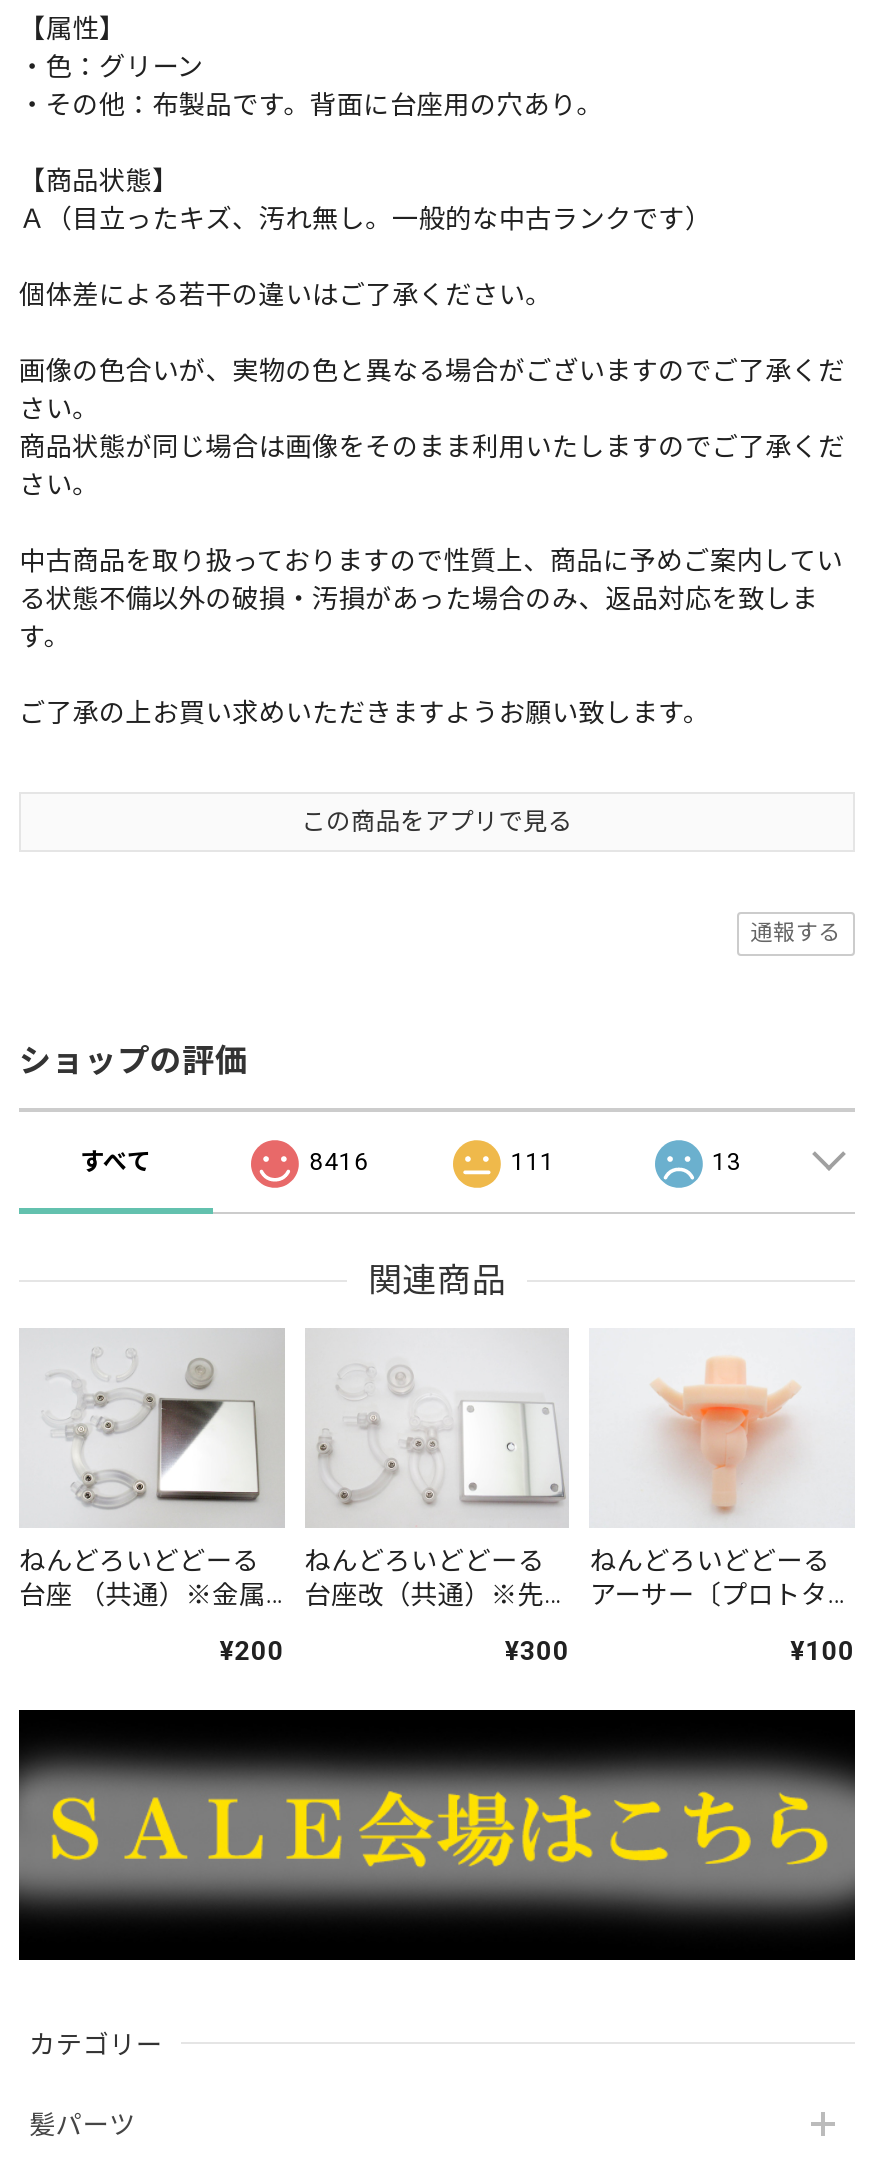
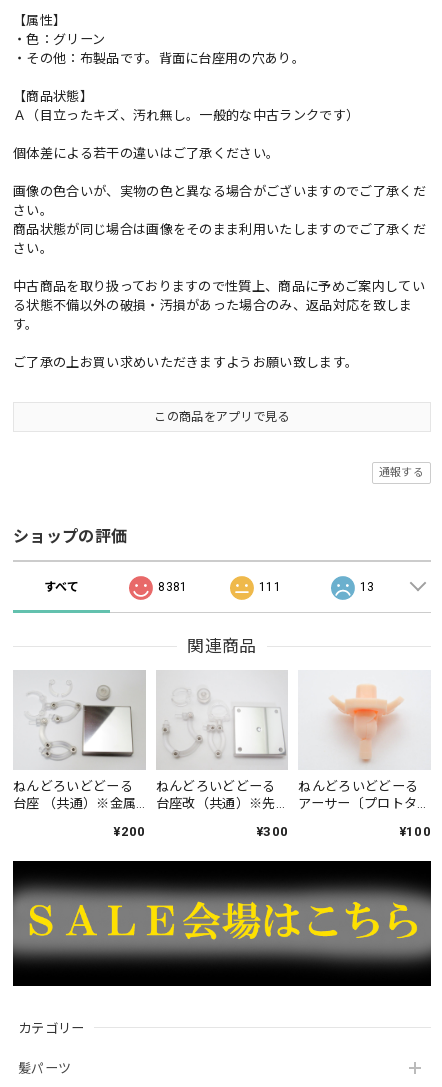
- 8416
+ 8381
